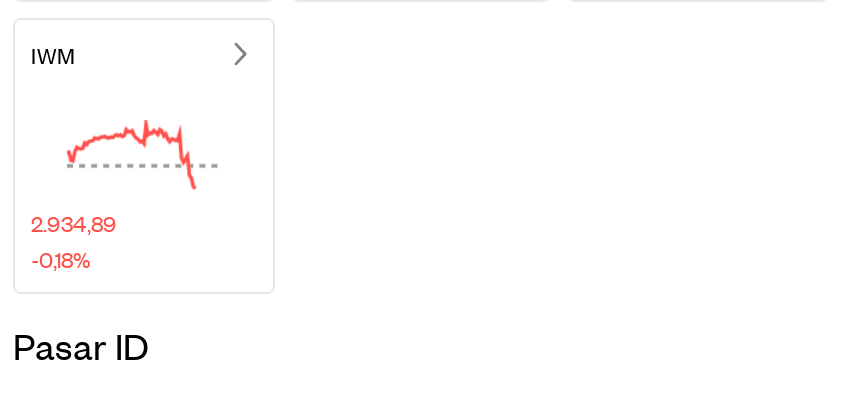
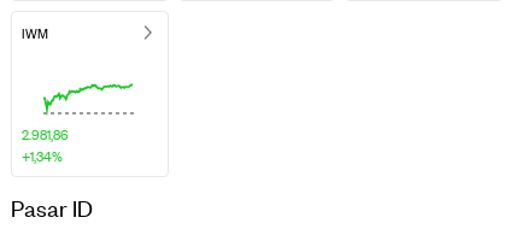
- [image]
- 2.934,89
+ [image]
+ 2.981,86

- -0,18%
+ +1,34%
